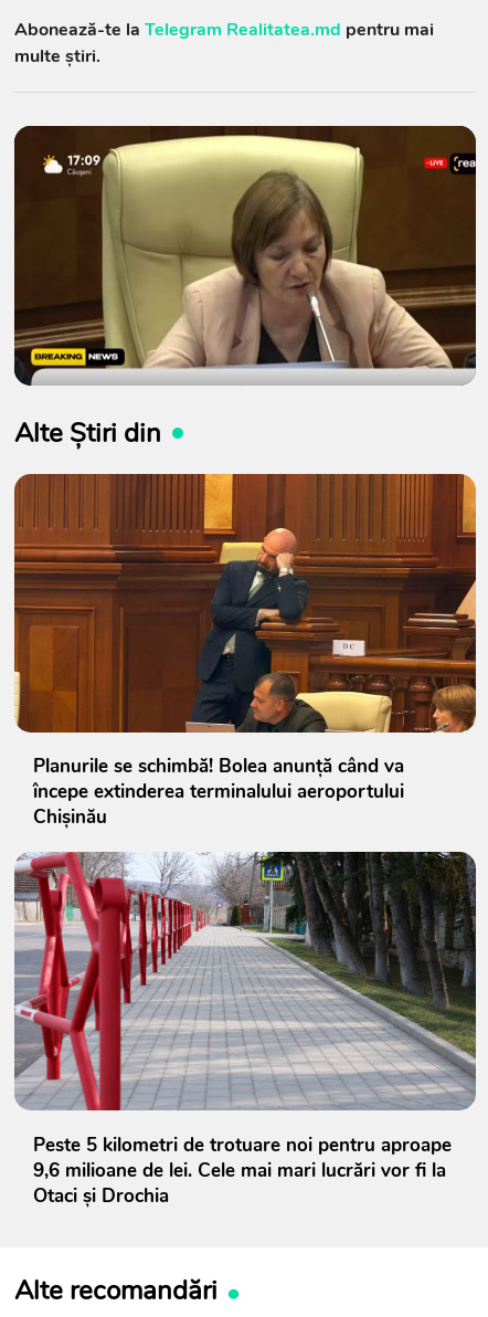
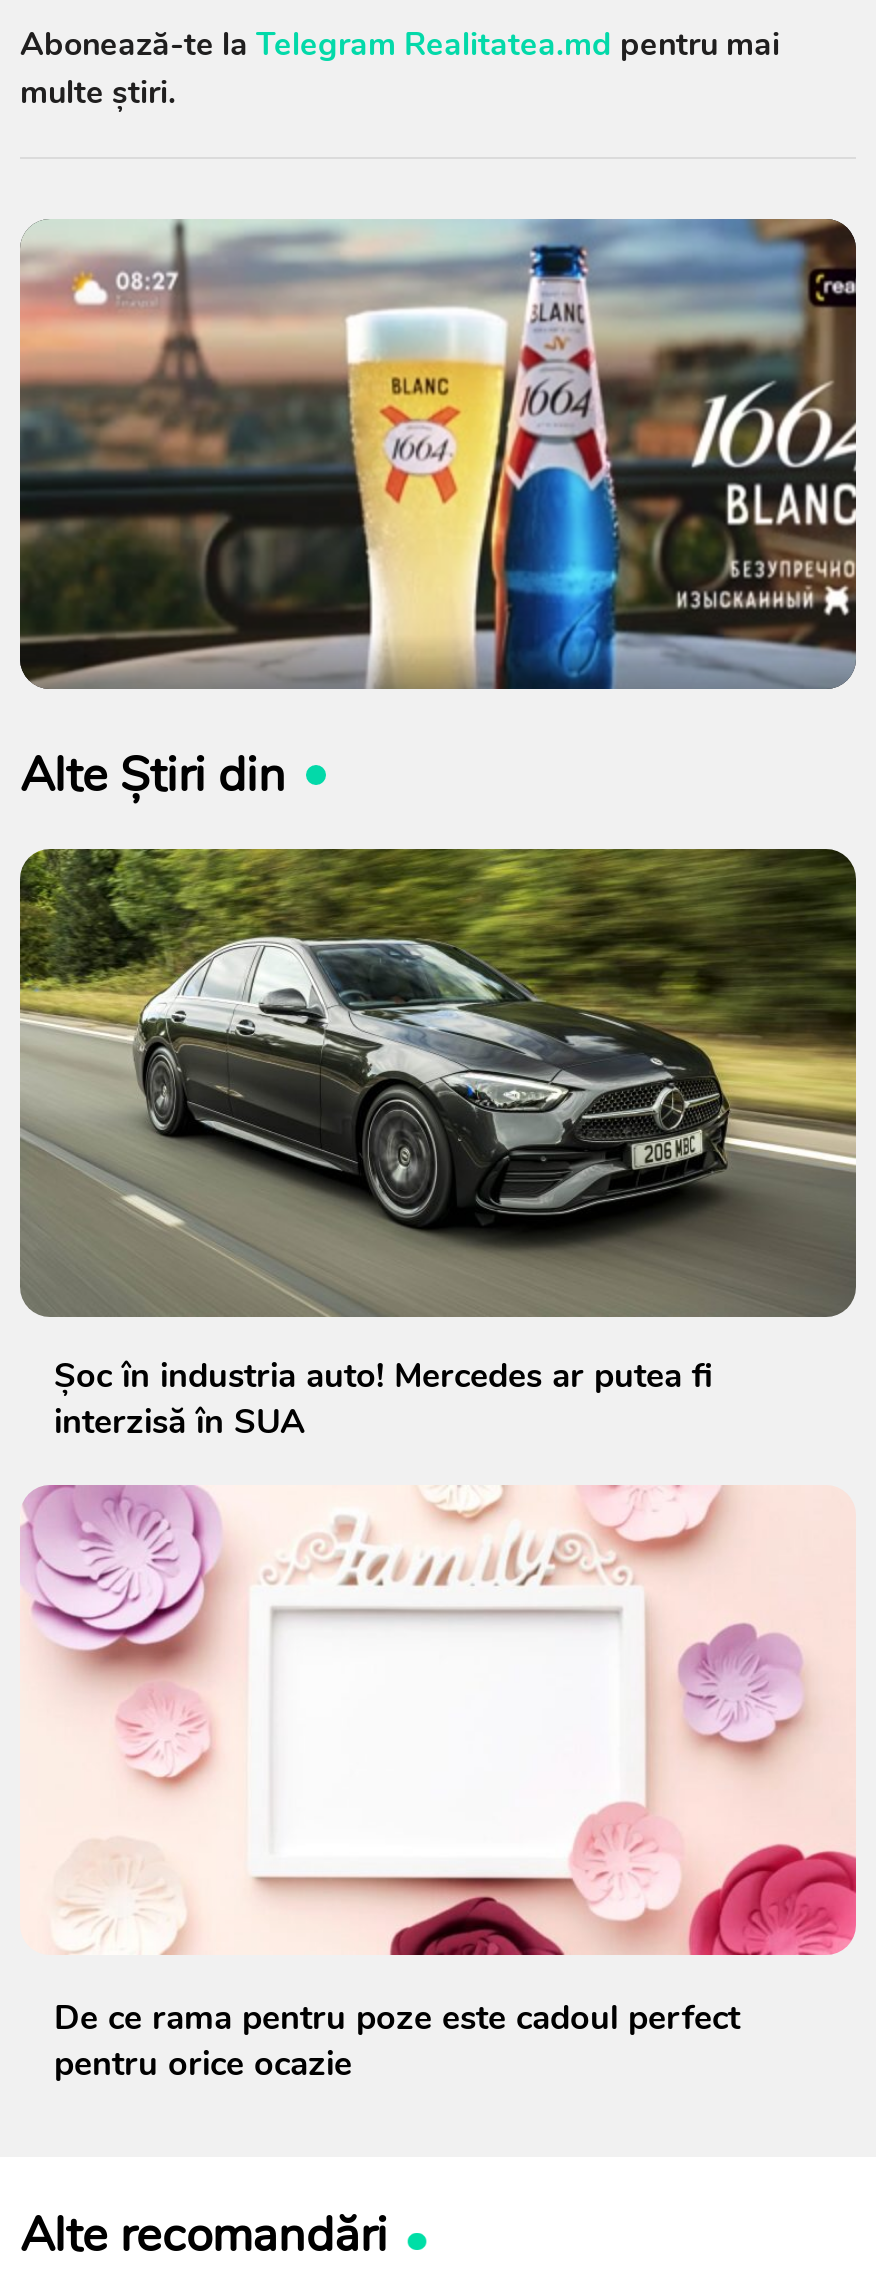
- [image]
+ [image]

- [image]
- Planurile se schimbă! Bolea anunță când va
- începe extinderea terminalului aeroportului
- Chișinău
+ [image]
+ Șoc în industria auto! Mercedes ar putea fi
+ interzisă în SUA

- [image]
- Peste 5 kilometri de trotuare noi pentru aproape
- 9,6 milioane de lei. Cele mai mari lucrări vor fi la
- Otaci și Drochia
+ [image]
+ De ce rama pentru poze este cadoul perfect
+ pentru orice ocazie
